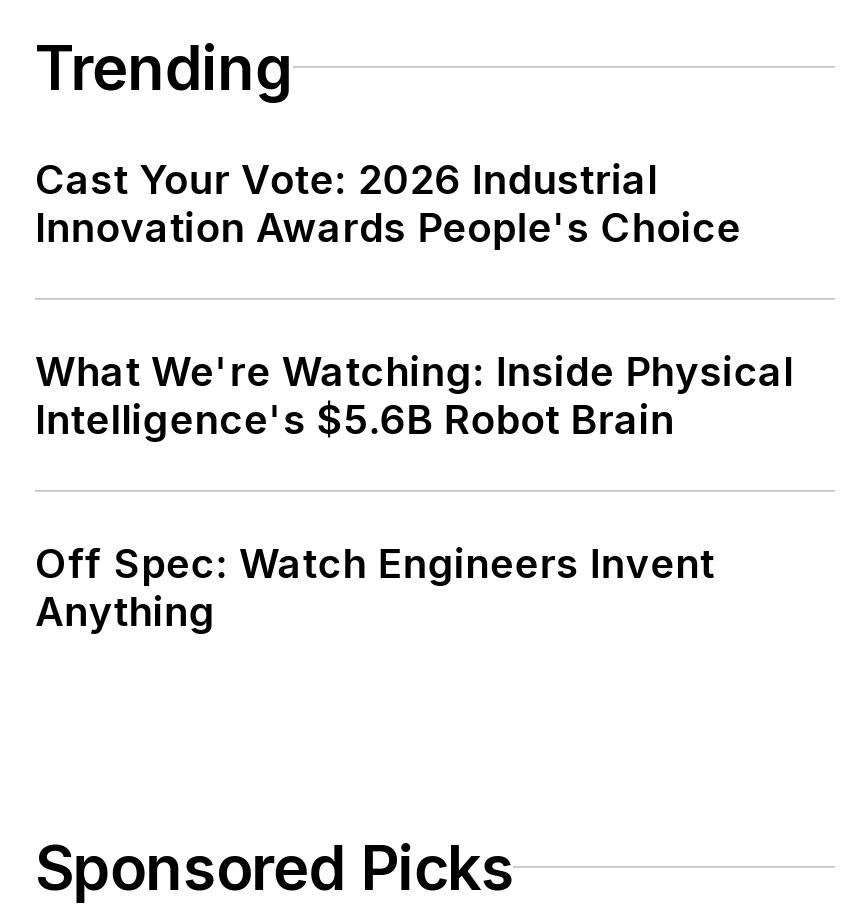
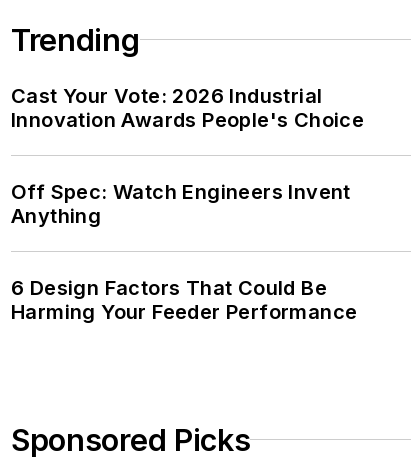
- What We're Watching: Inside Physical
- Intelligence's $5.6B Robot Brain

moved up: Off Spec: Watch Engineers Invent | Anything

+ 6 Design Factors That Could Be
+ Harming Your Feeder Performance
